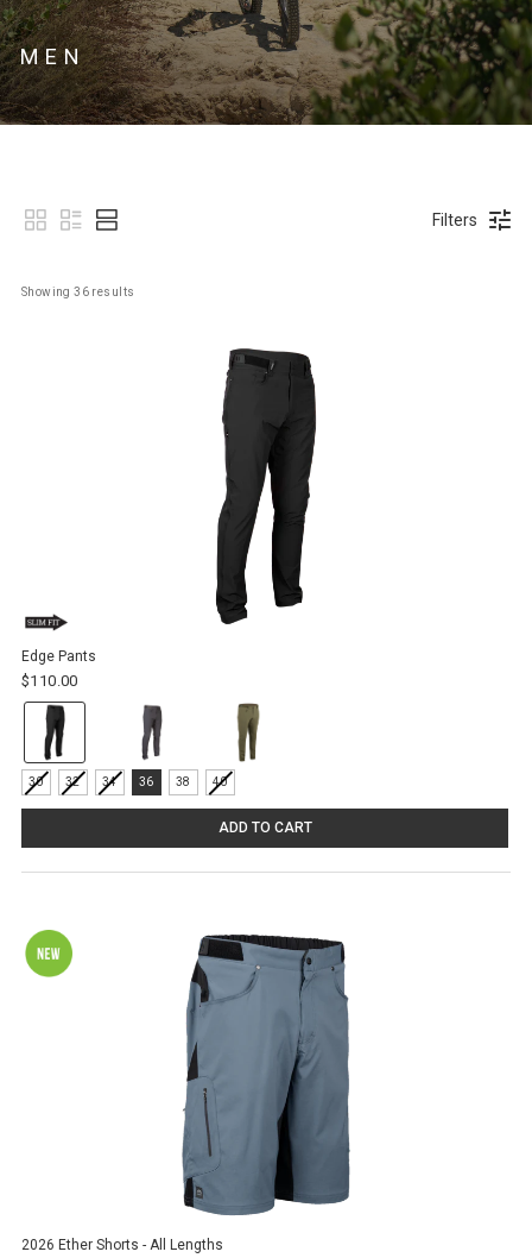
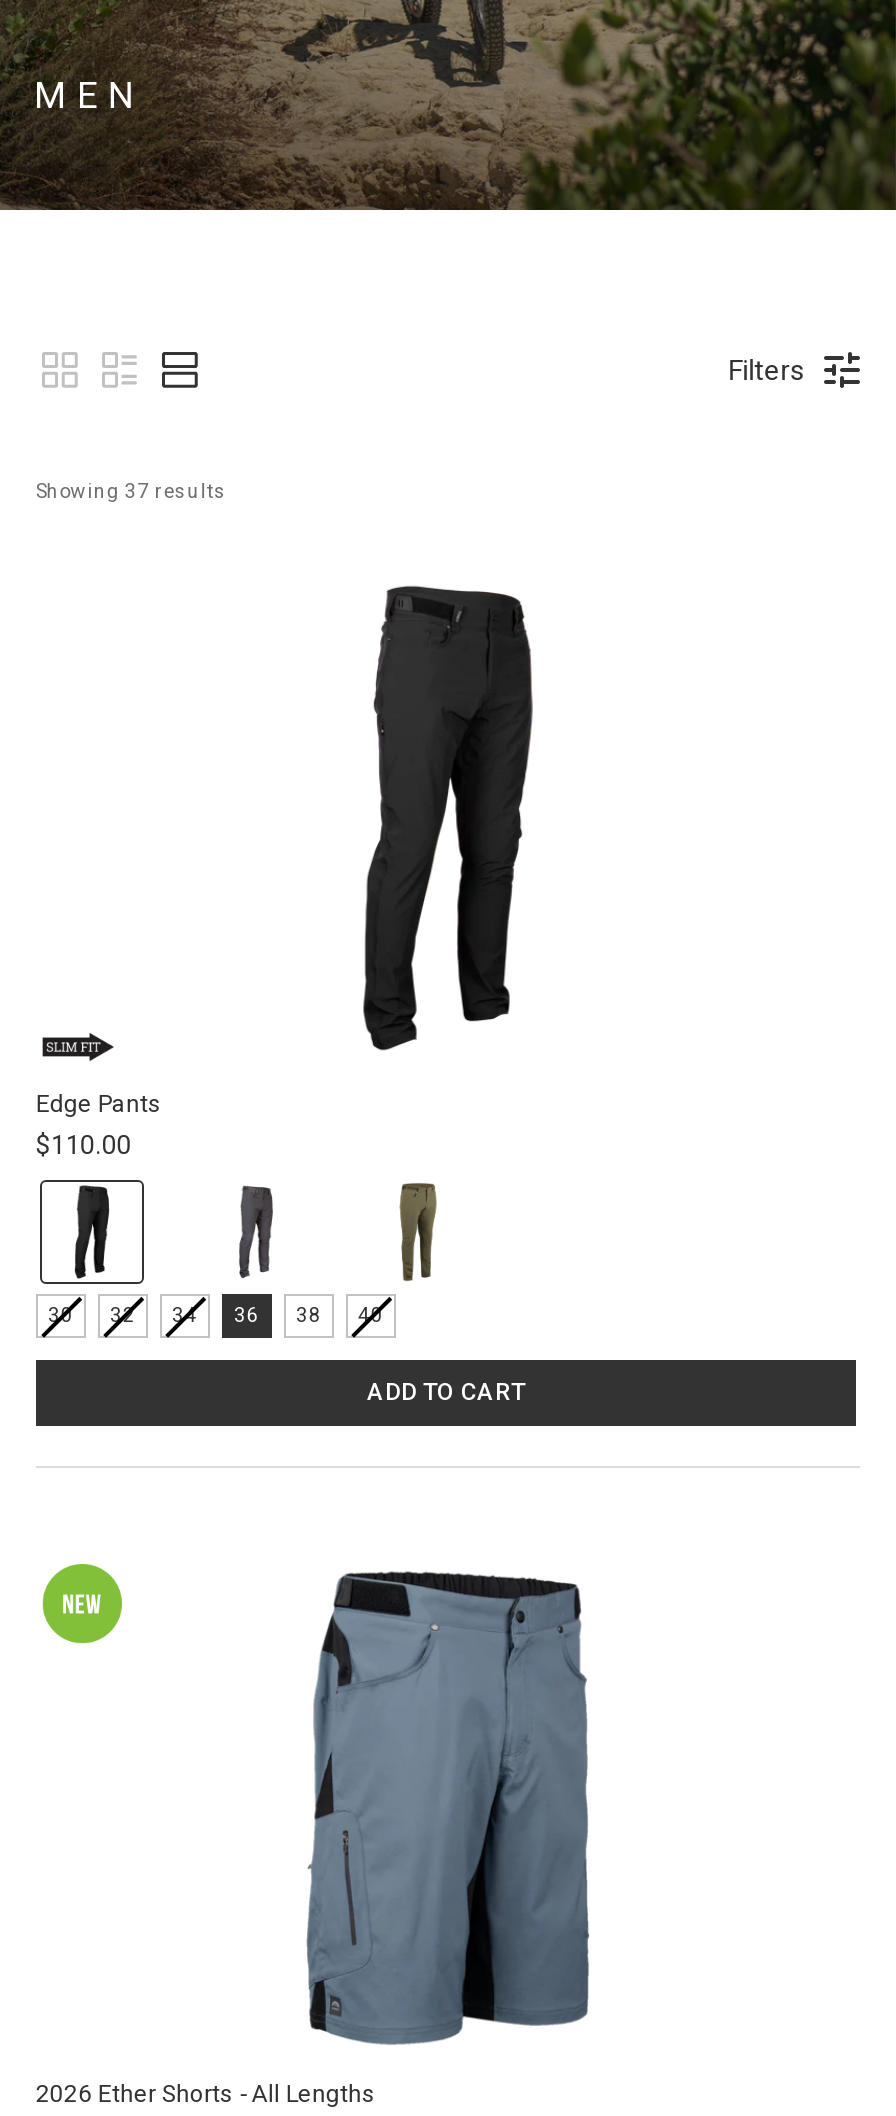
- Showing 36 results
+ Showing 37 results
